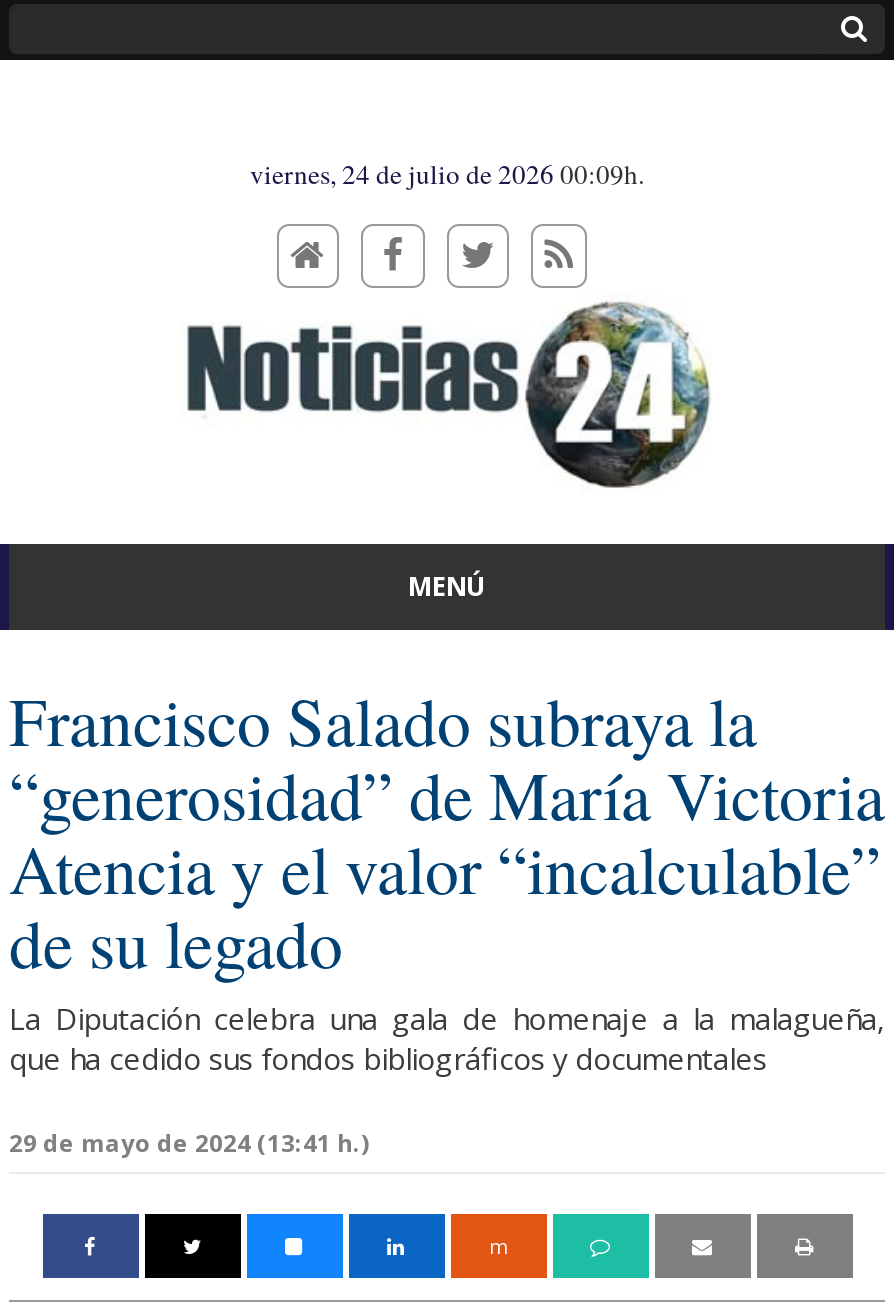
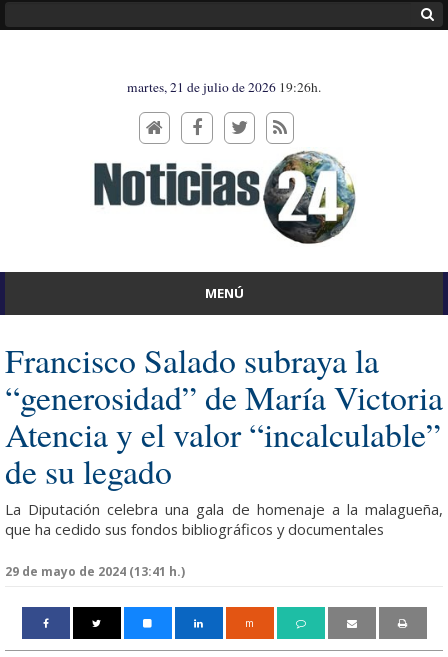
- viernes, 24 de julio de 2026 00:09h.
+ martes, 21 de julio de 2026 19:26h.
